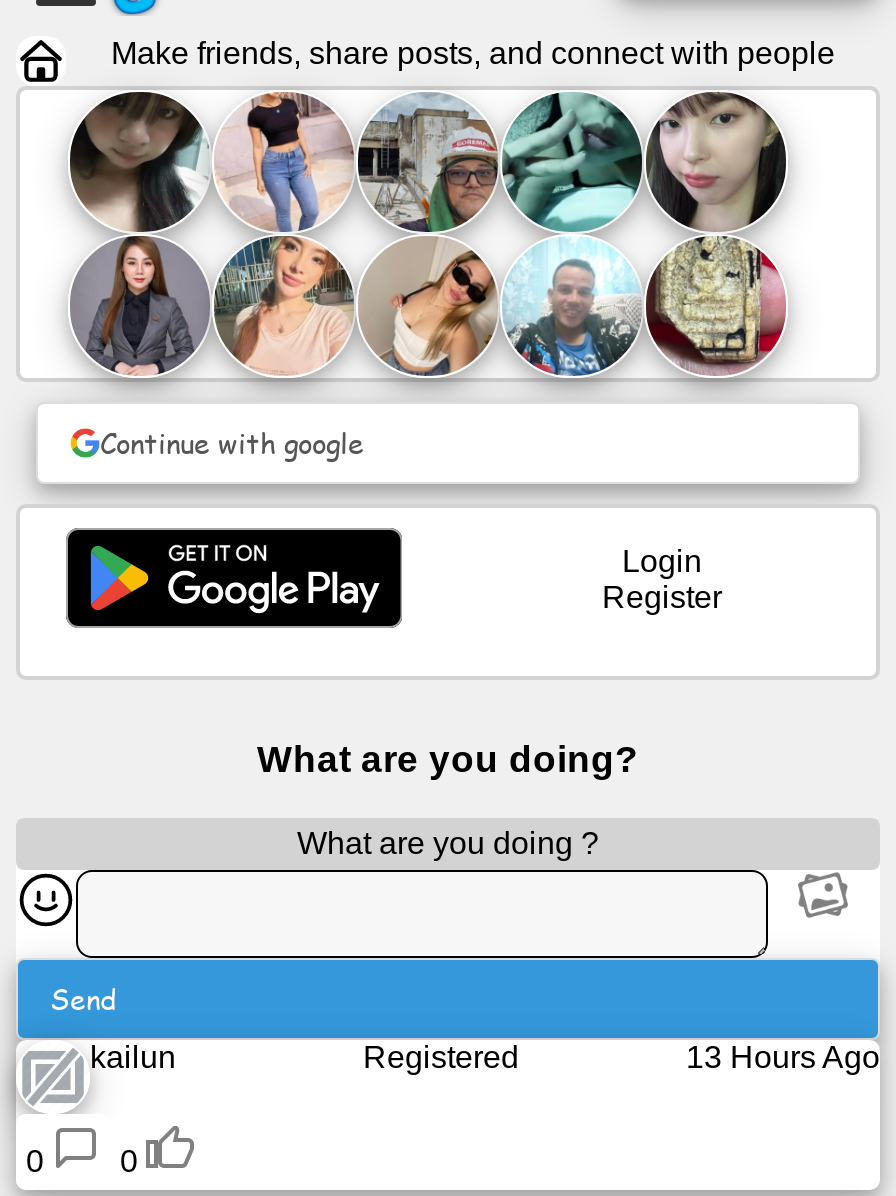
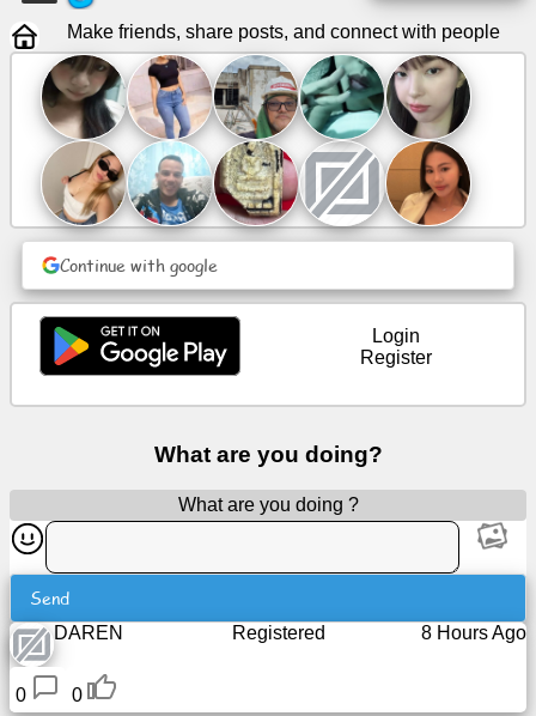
- [image]
+ [image]

- kailun
- 13 Hours Ago
+ DAREN
+ 8 Hours Ago
